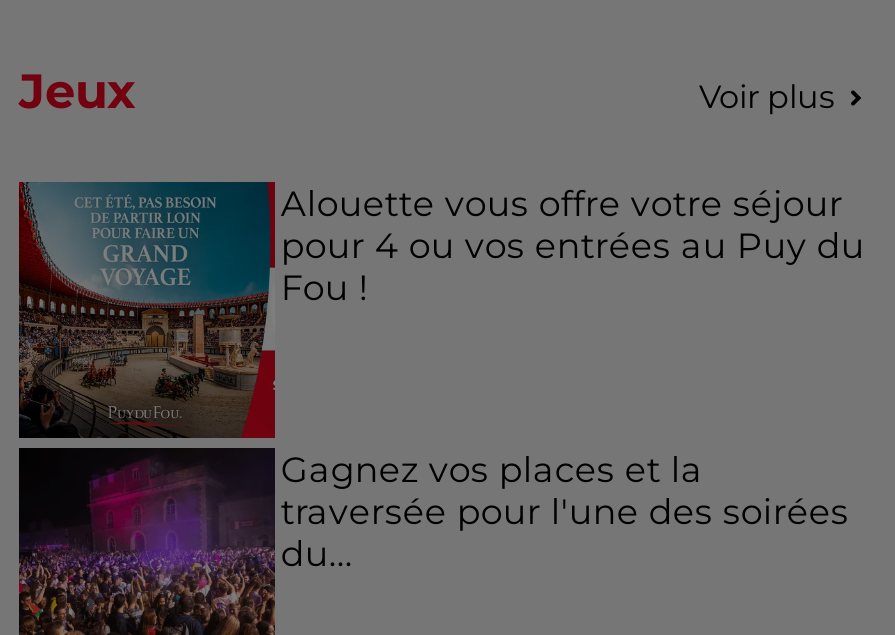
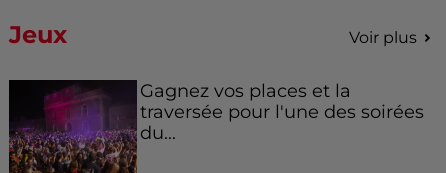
- [image]
- Alouette vous offre votre séjour
- pour 4 ou vos entrées au Puy du
- Fou !
